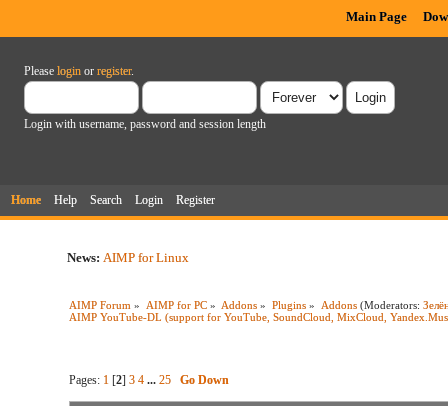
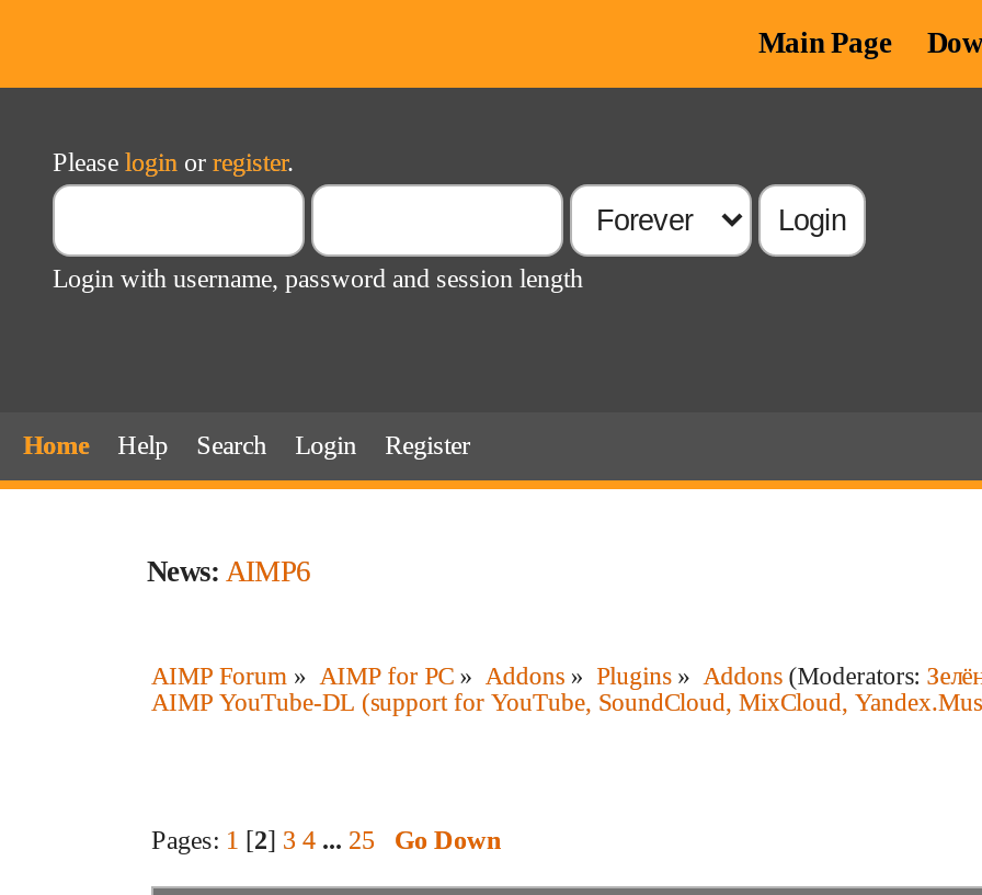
- News: AIMP for Linux
+ News: AIMP6
